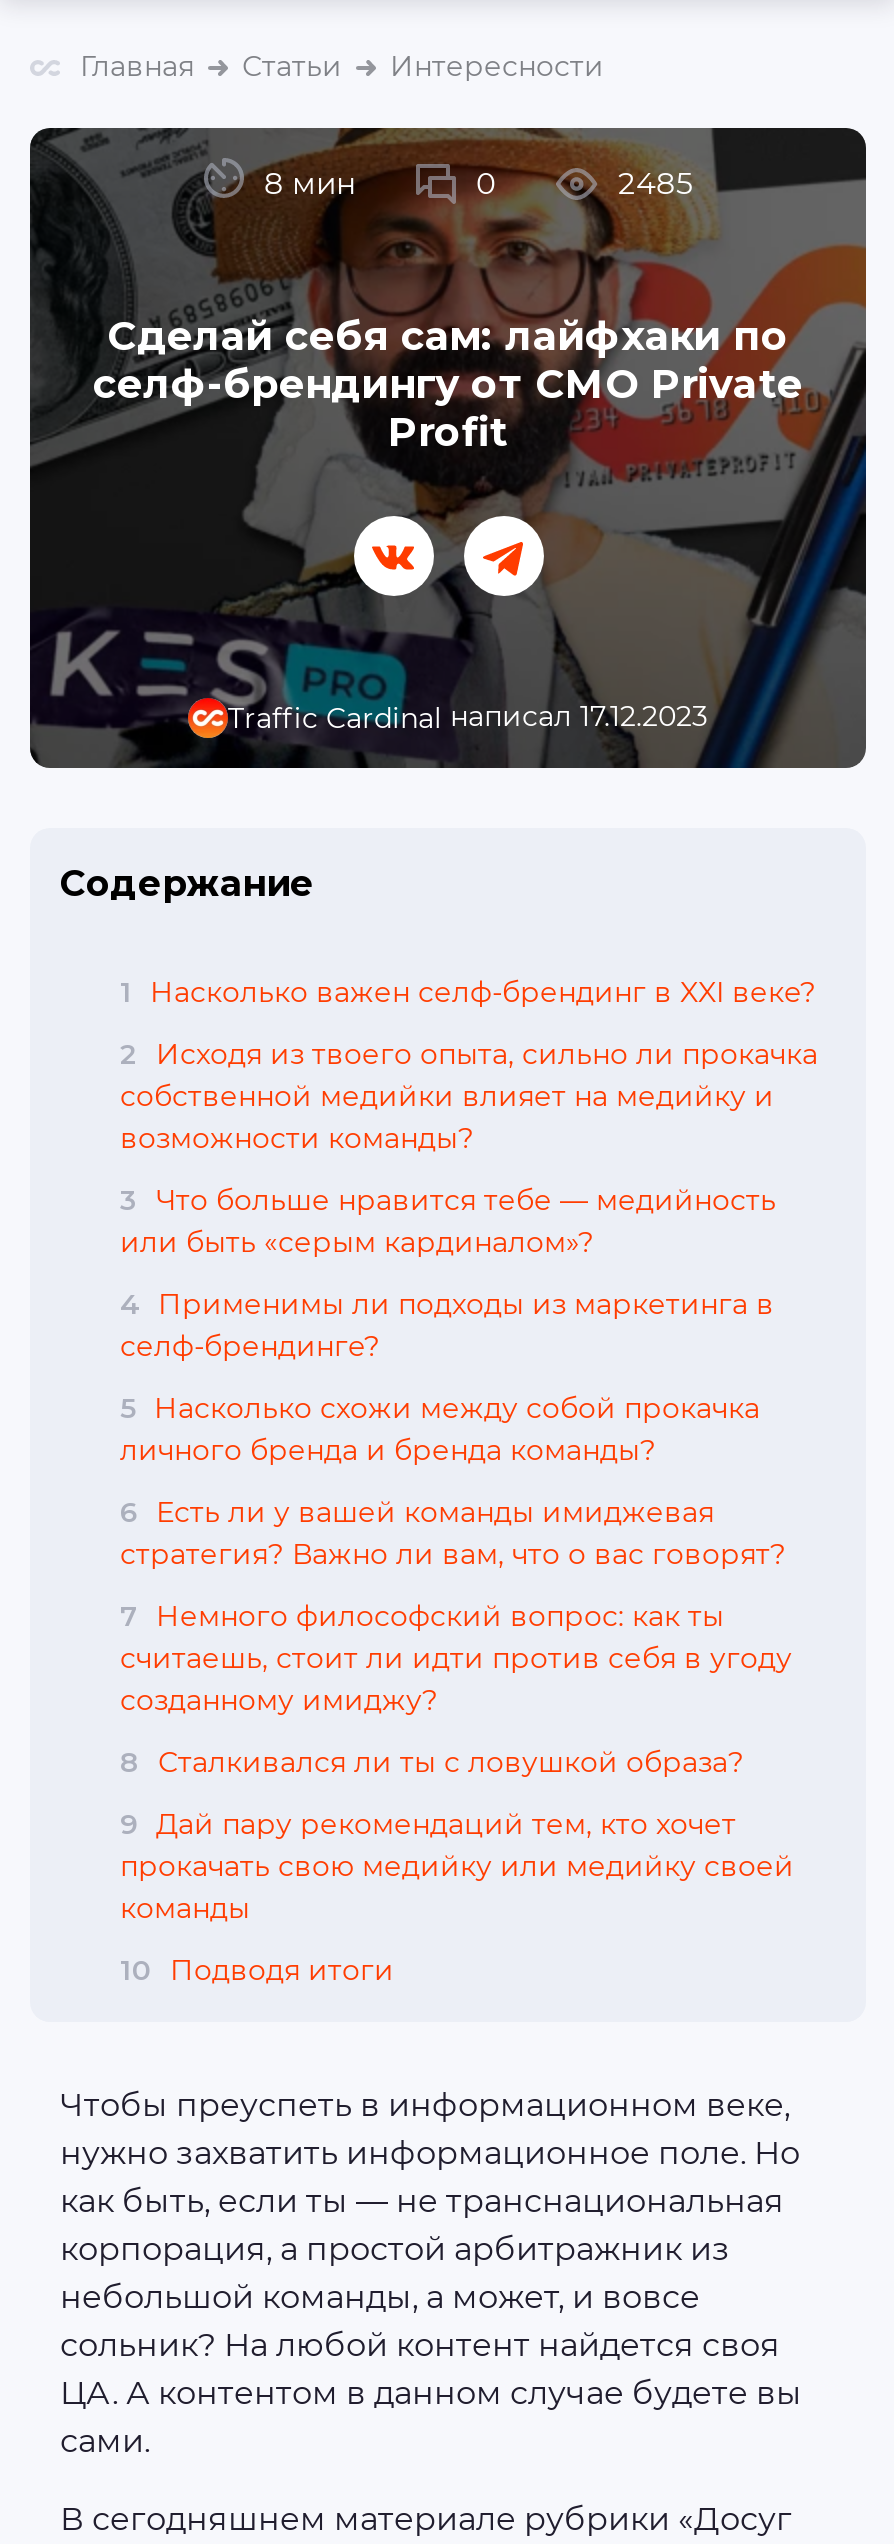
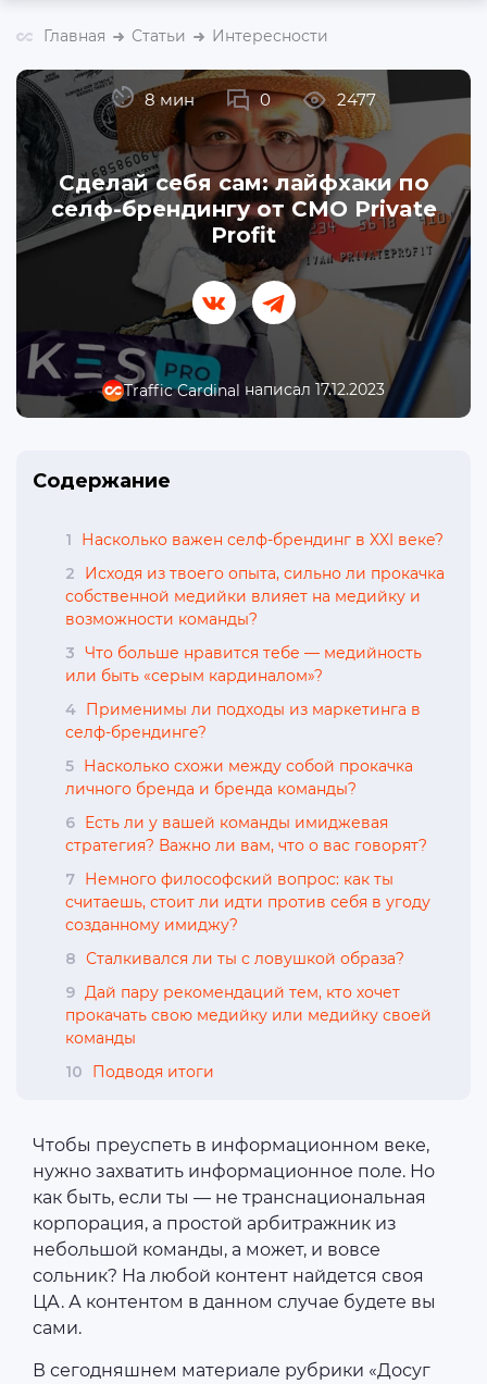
- 2485
+ 2477
